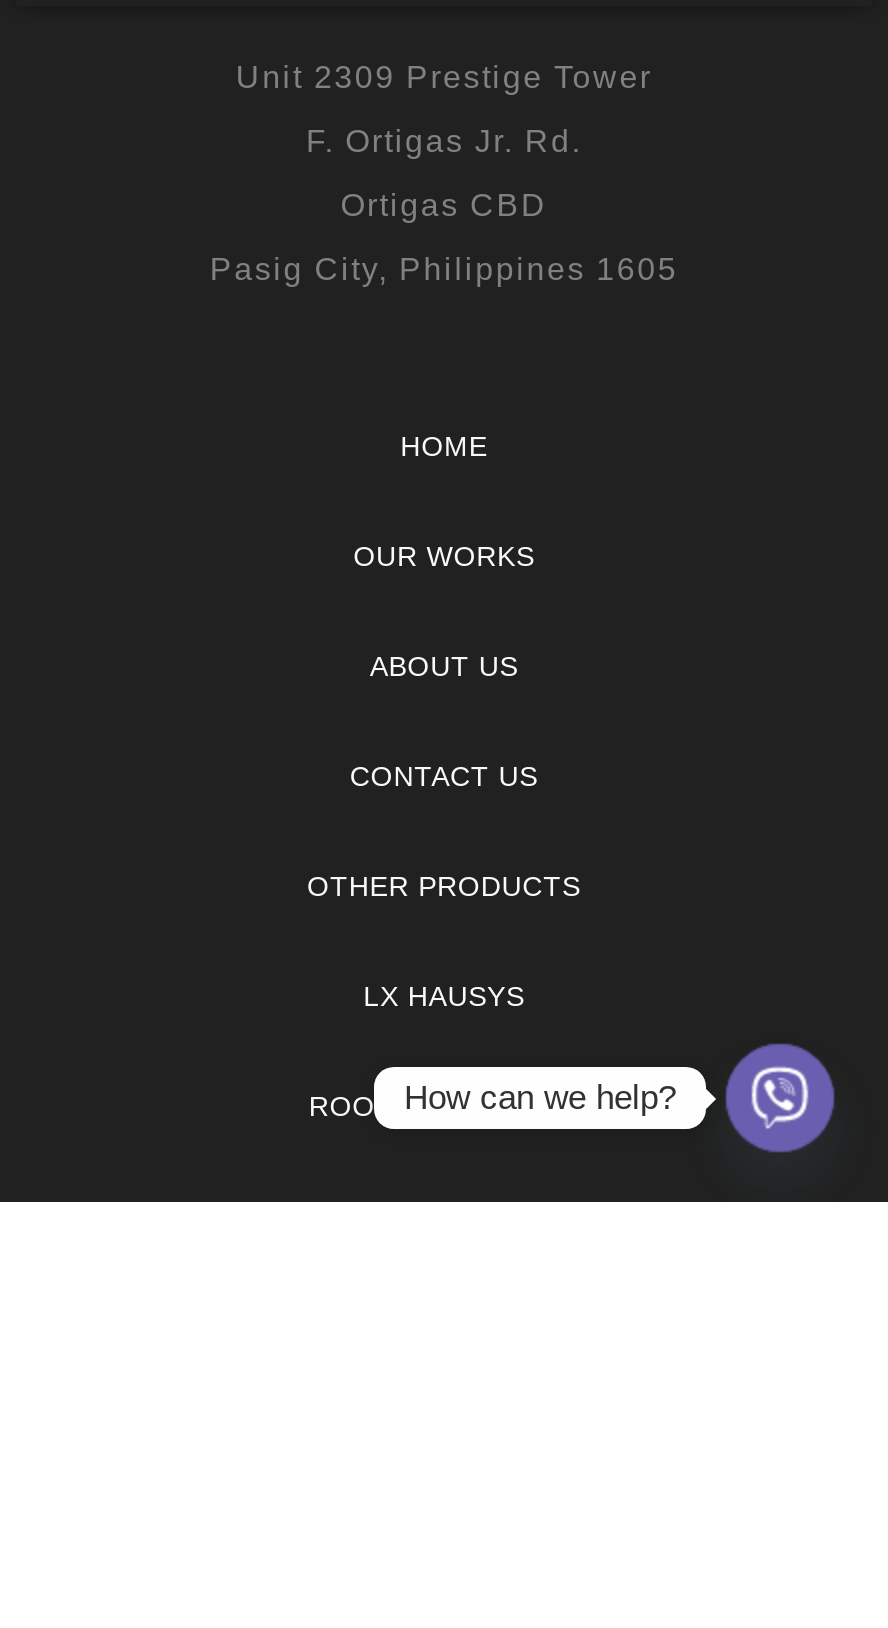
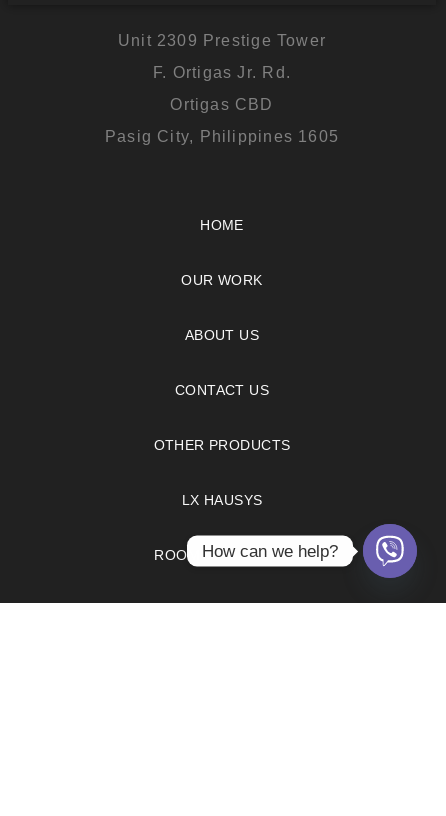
- OUR WORKS
+ OUR WORK
